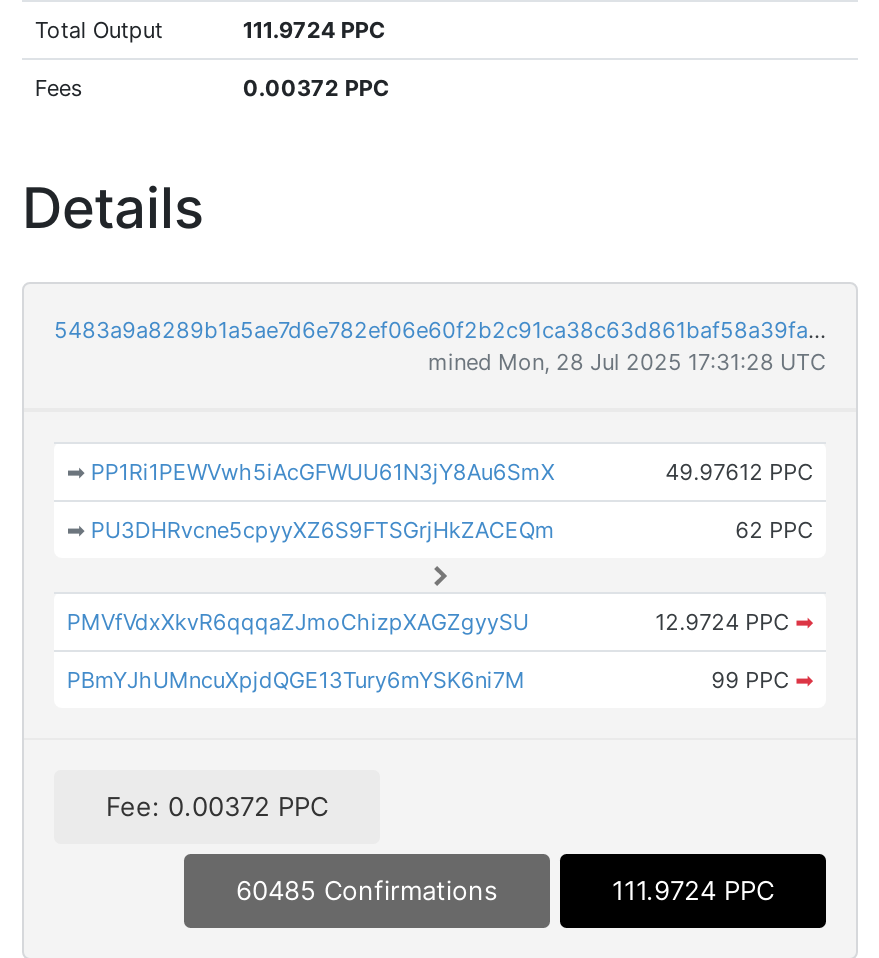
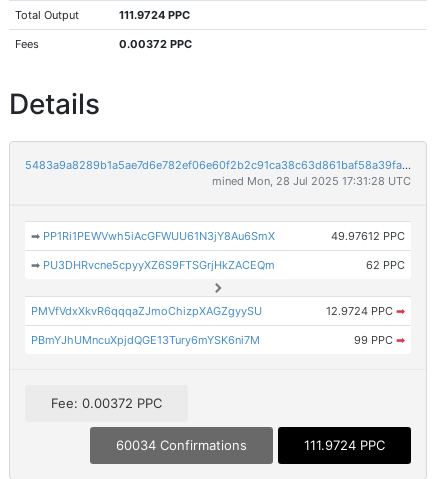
- 60485 Confirmations
+ 60034 Confirmations
